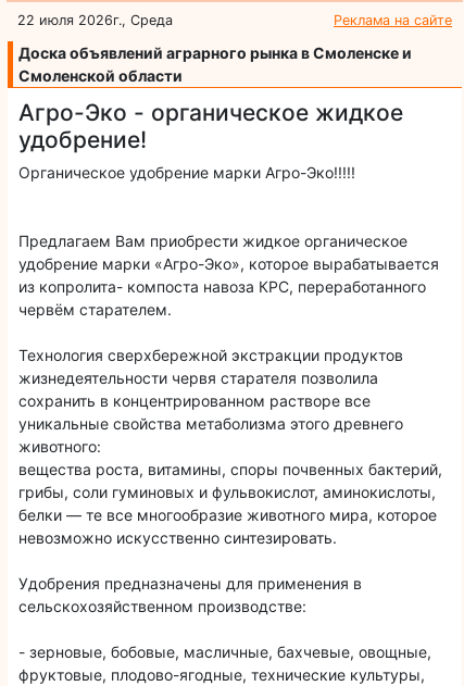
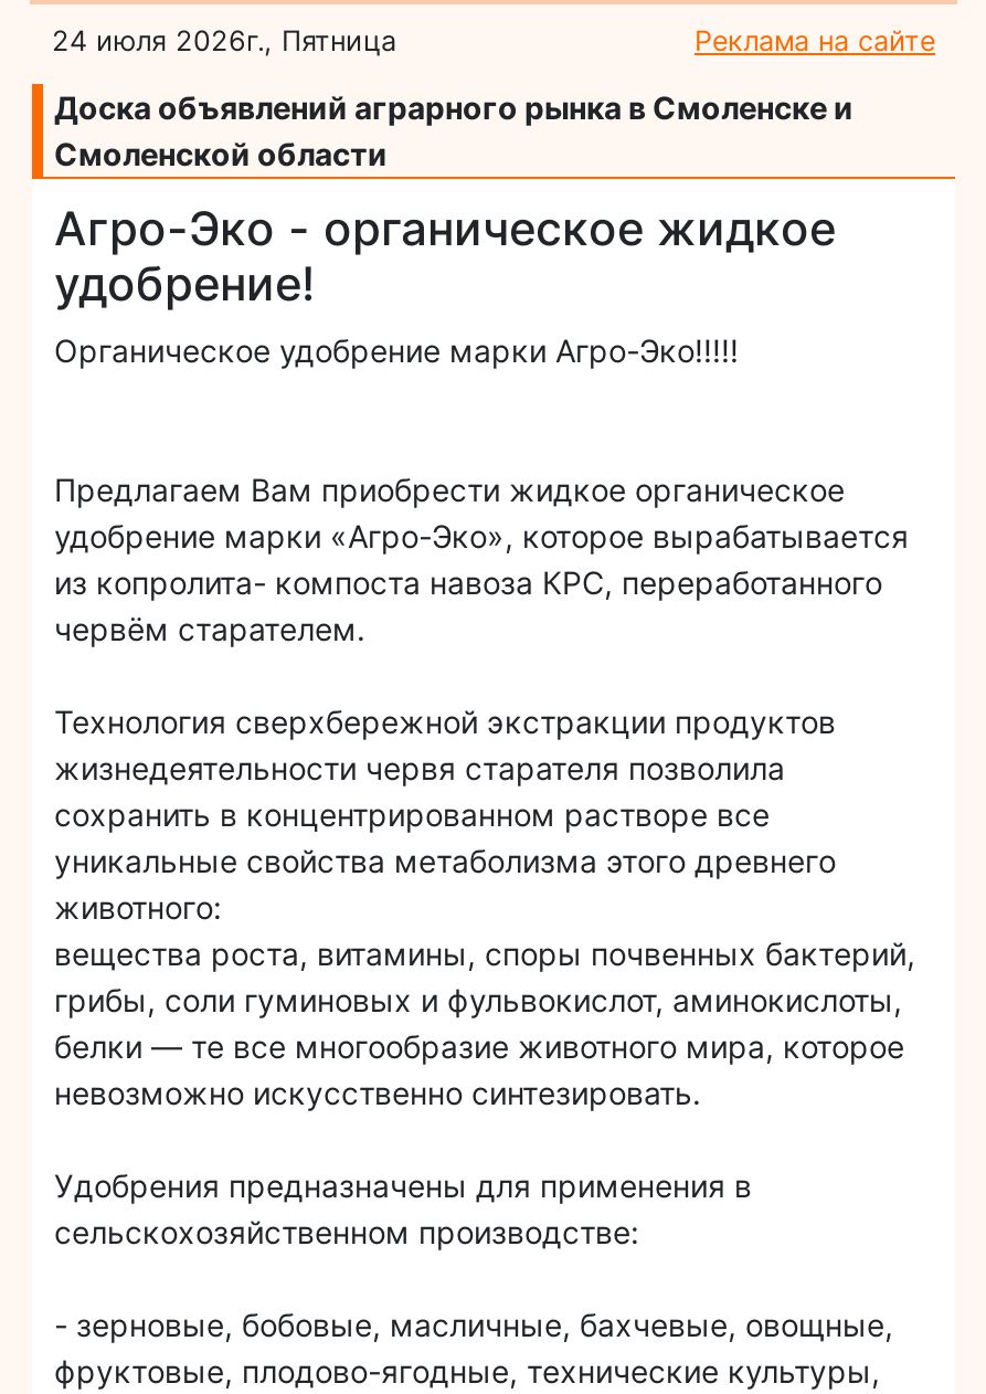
- 22 июля 2026г., Среда
+ 24 июля 2026г., Пятница
